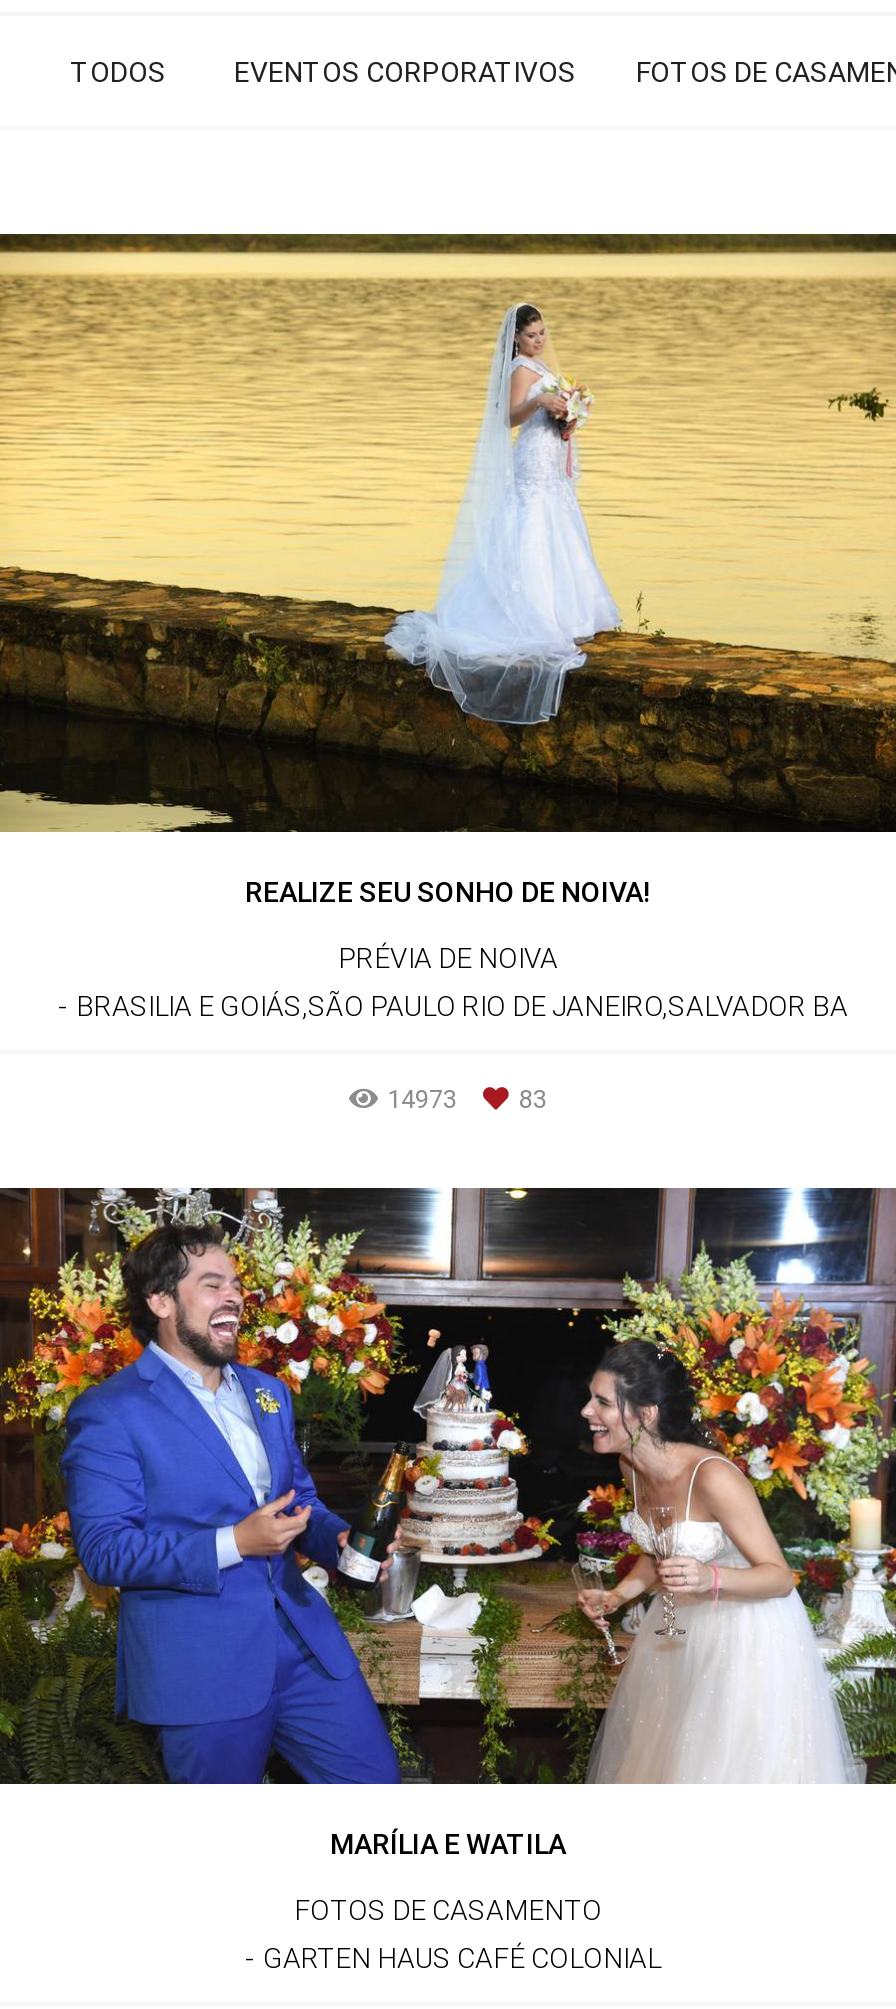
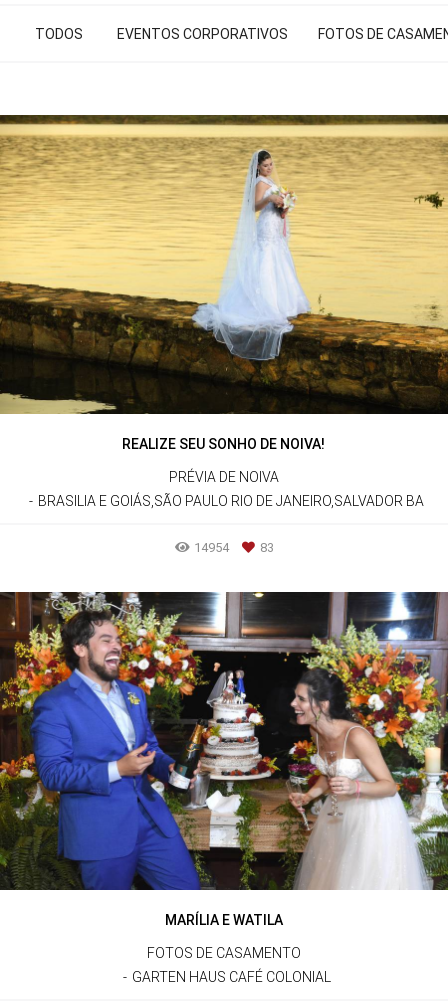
- 14973
+ 14954
